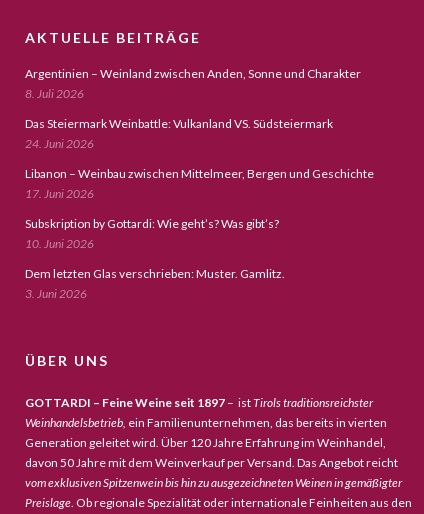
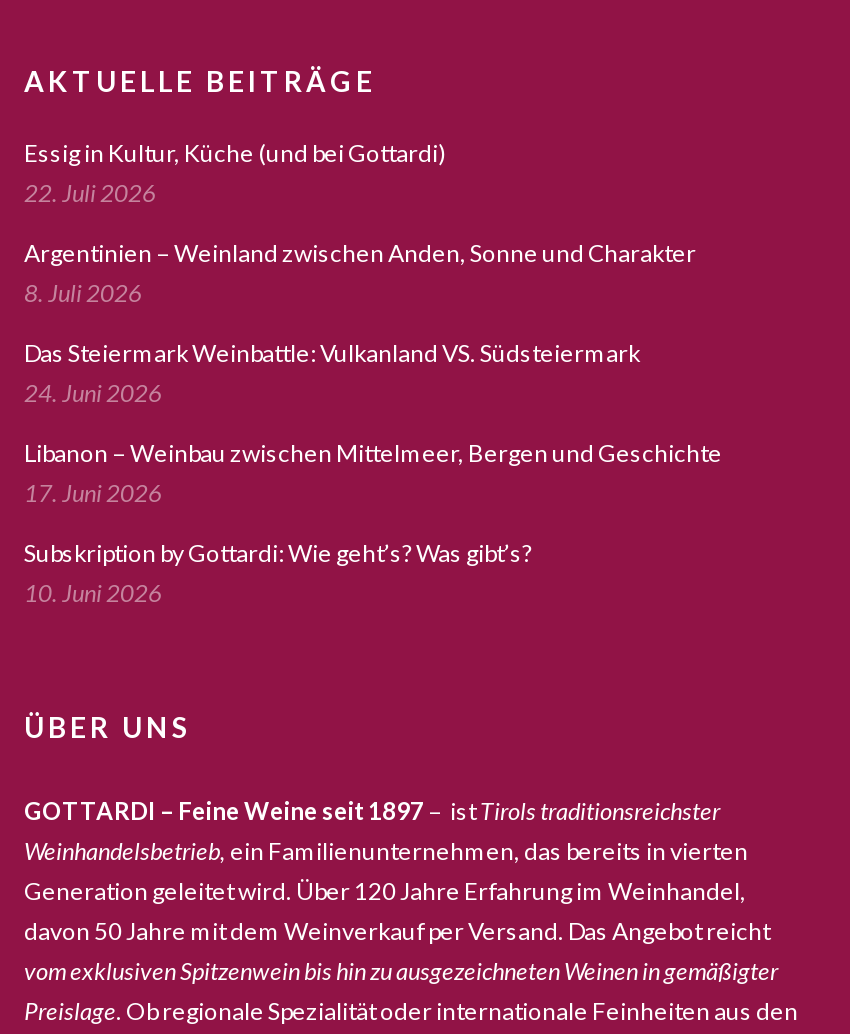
+ Essig in Kultur, Küche (und bei Gottardi)
+ 22. Juli 2026

moved down: Argentinien – Weinland zwischen Anden, Sonne und Charakter | 8. Juli 2026 | Das Steiermark Weinbattle: Vulkanland VS. Südsteiermark | 24. Juni 2026 | Libanon – Weinbau zwischen Mittelmeer, Bergen und Geschichte | 17. Juni 2026 | Subskription by Gottardi: Wie geht’s? Was gibt’s? | 10. Juni 2026

- Dem letzten Glas verschrieben: Muster. Gamlitz.
- 3. Juni 2026
